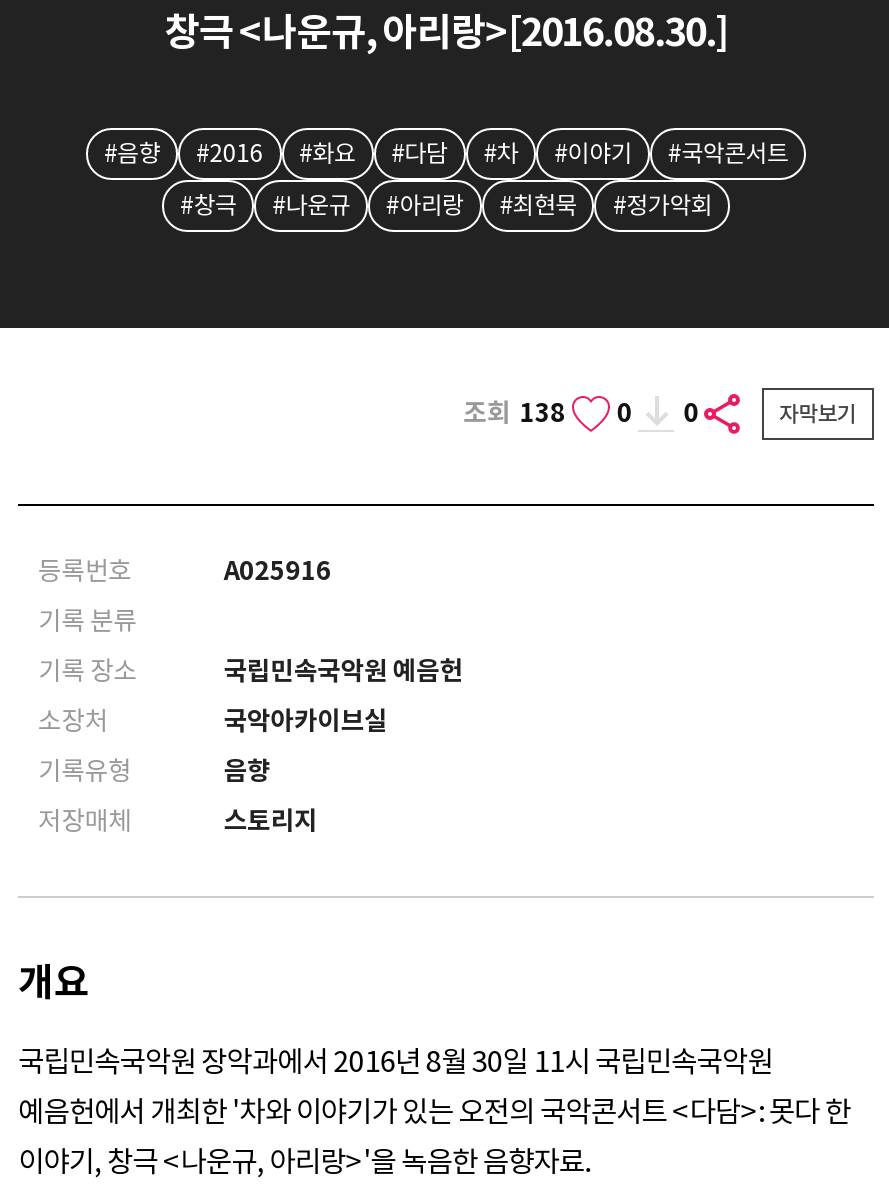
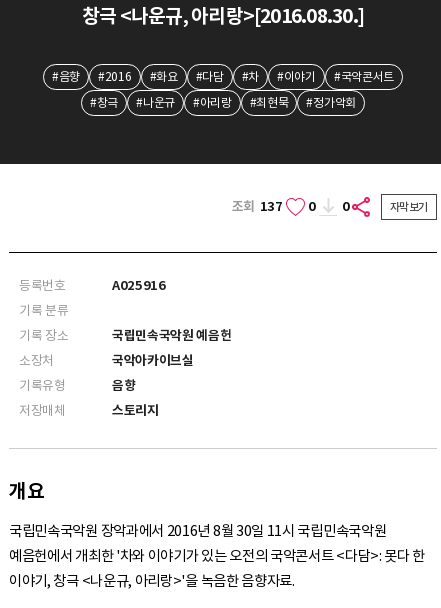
- 조회 138 0 0
+ 조회 137 0 0
